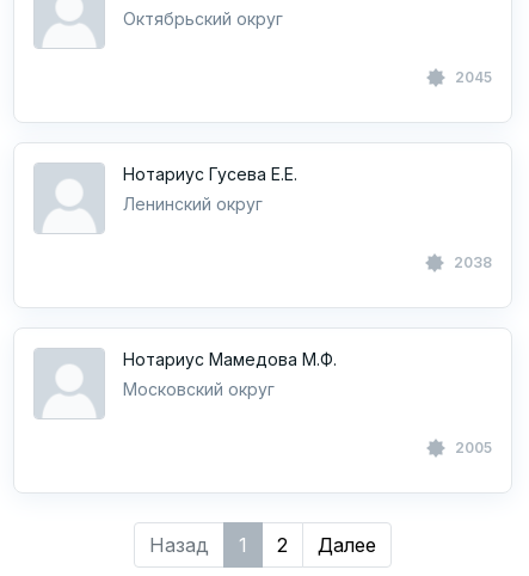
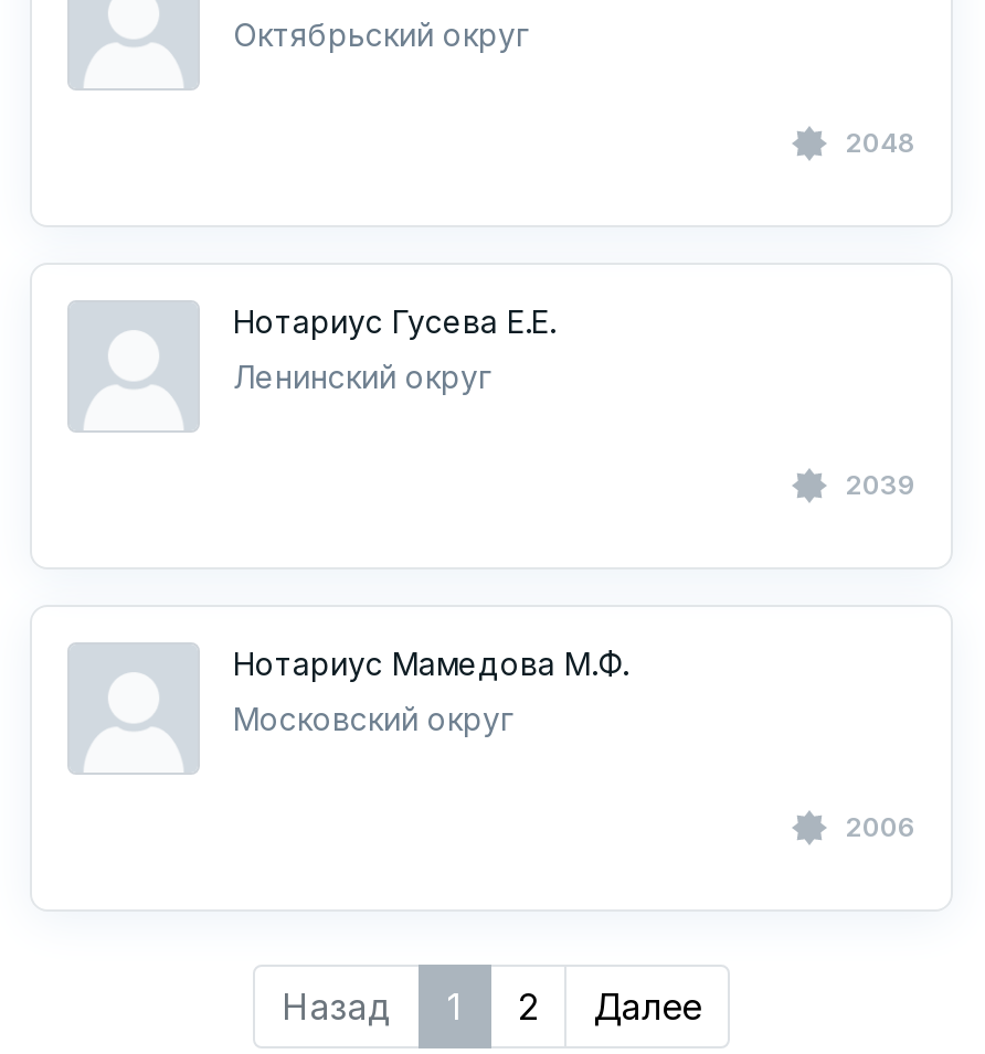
- 2045
+ 2048

- 2038
+ 2039

- 2005
+ 2006
